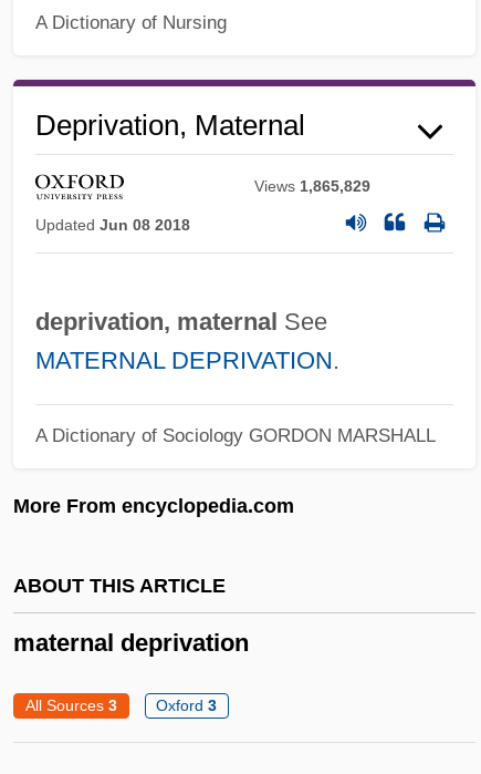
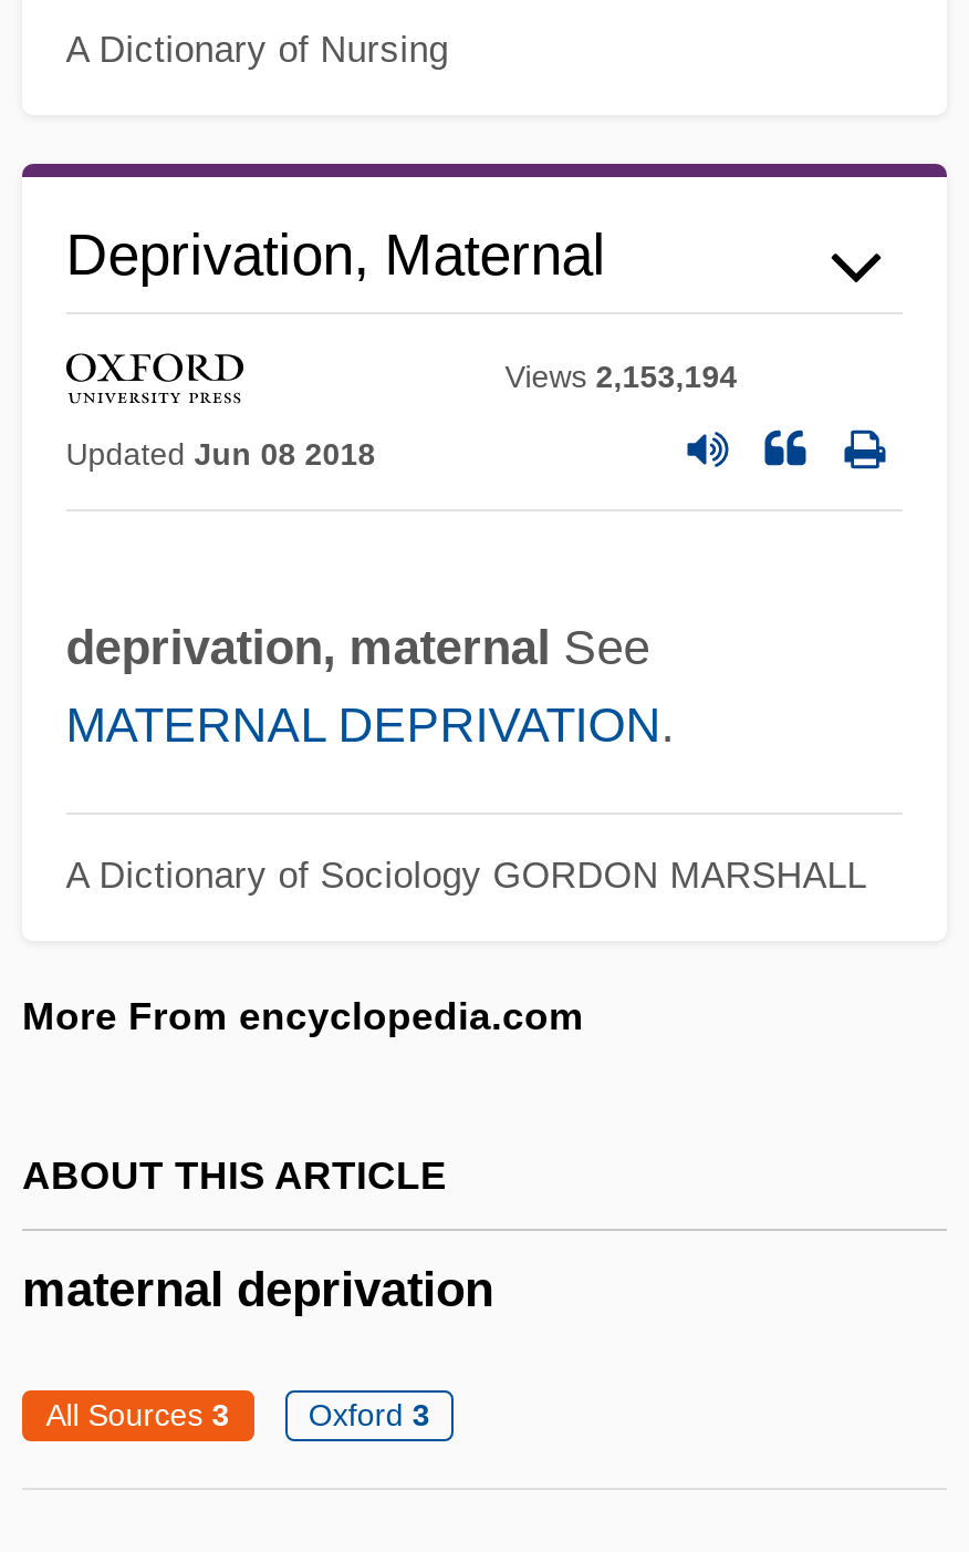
- Views 1,865,829
+ Views 2,153,194
